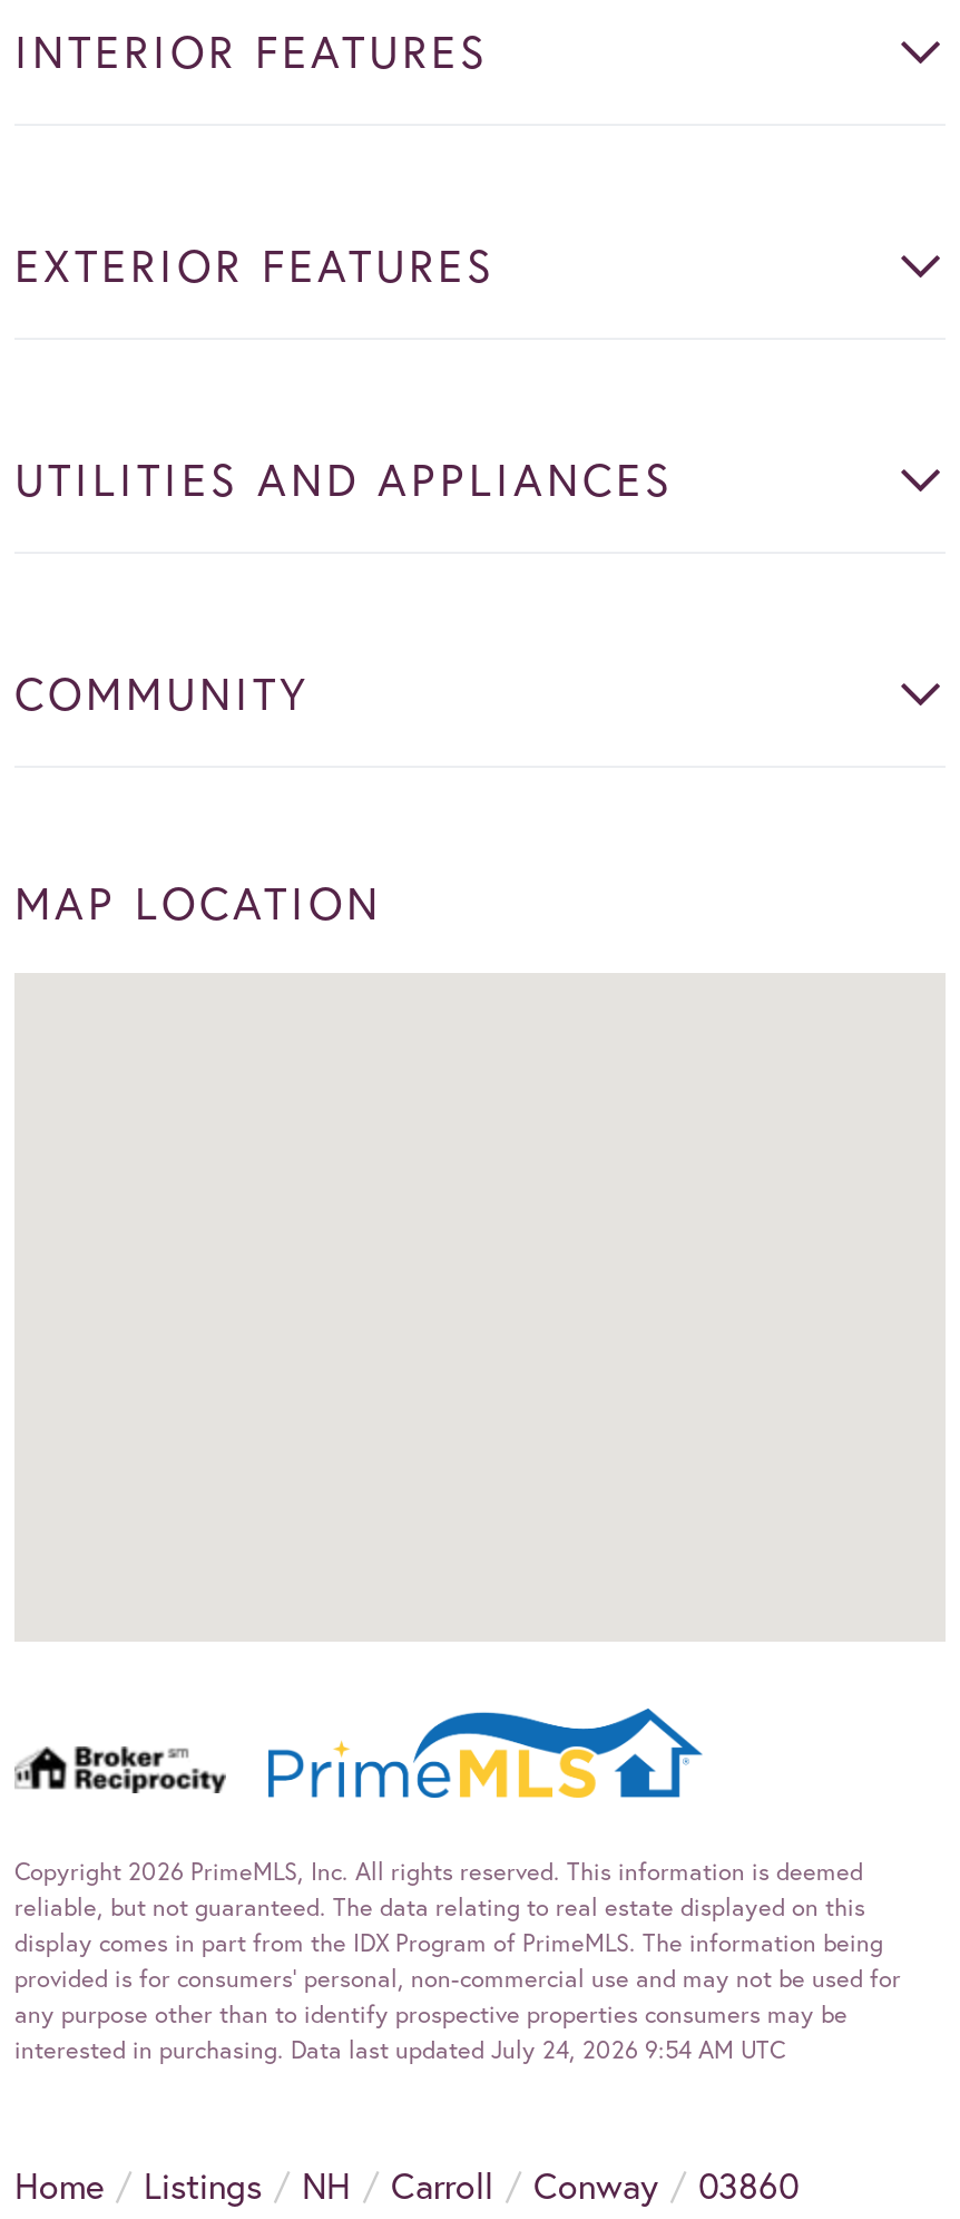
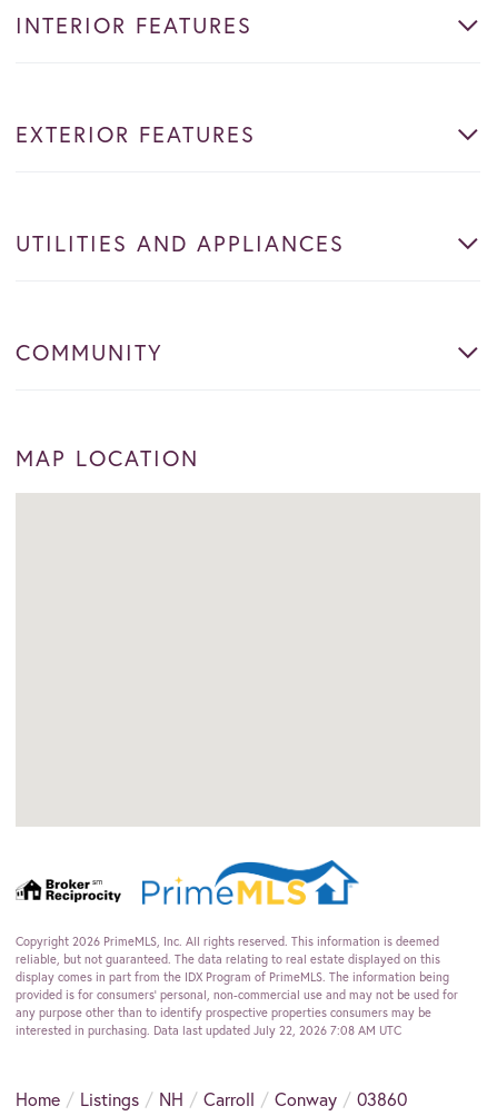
- interested in purchasing. Data last updated July 24, 2026 9:54 AM UTC
+ interested in purchasing. Data last updated July 22, 2026 7:08 AM UTC
